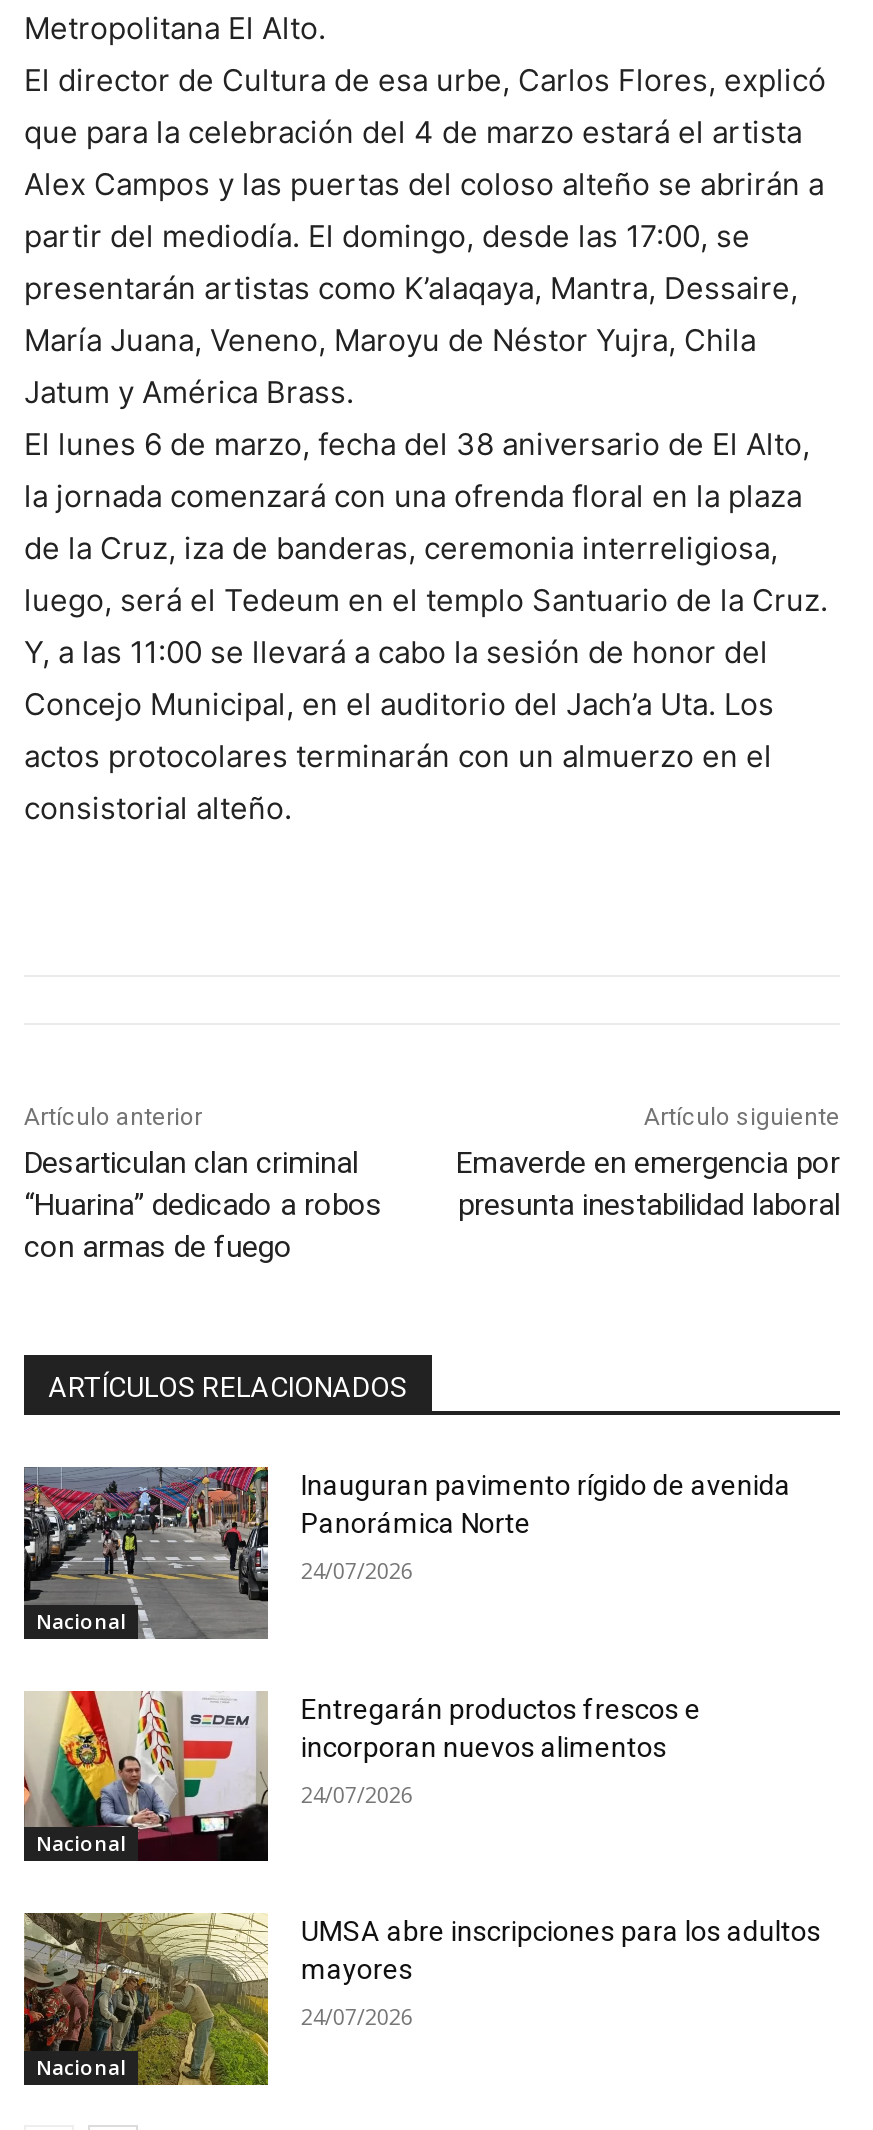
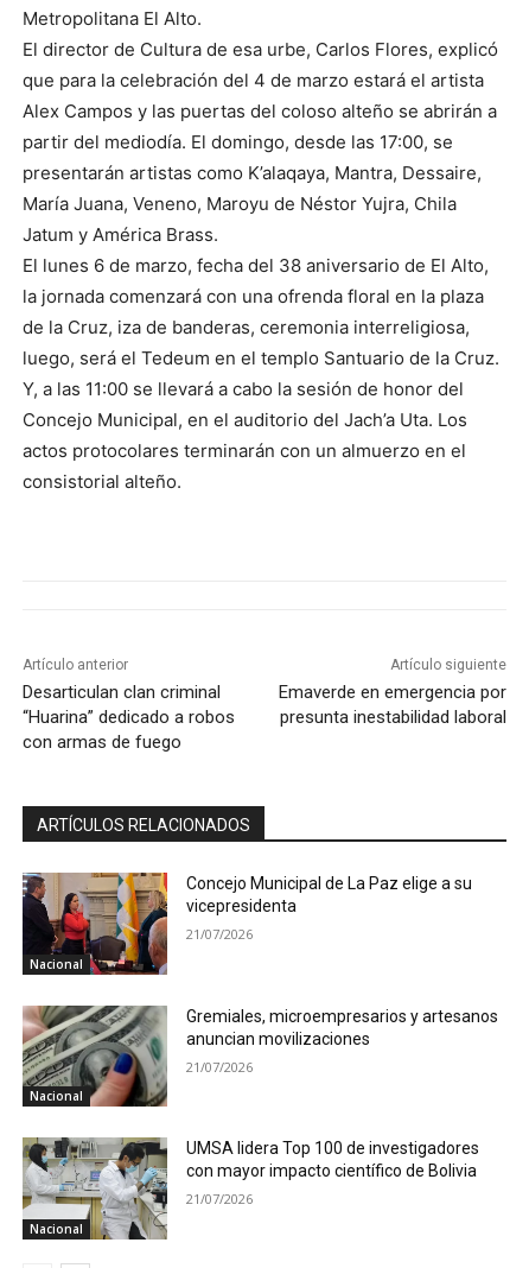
- [image]
- Inauguran pavimento rígido de avenida
- Panorámica Norte
+ [image]
+ Concejo Municipal de La Paz elige a su
+ vicepresidenta

- 24/07/2026
+ 21/07/2026

- [image]
- Entregarán productos frescos e
- incorporan nuevos alimentos
+ [image]
+ Gremiales, microempresarios y artesanos
+ anuncian movilizaciones

- 24/07/2026
+ 21/07/2026

- [image]
- UMSA abre inscripciones para los adultos
- mayores
+ [image]
+ UMSA lidera Top 100 de investigadores
+ con mayor impacto científico de Bolivia

- 24/07/2026
+ 21/07/2026
